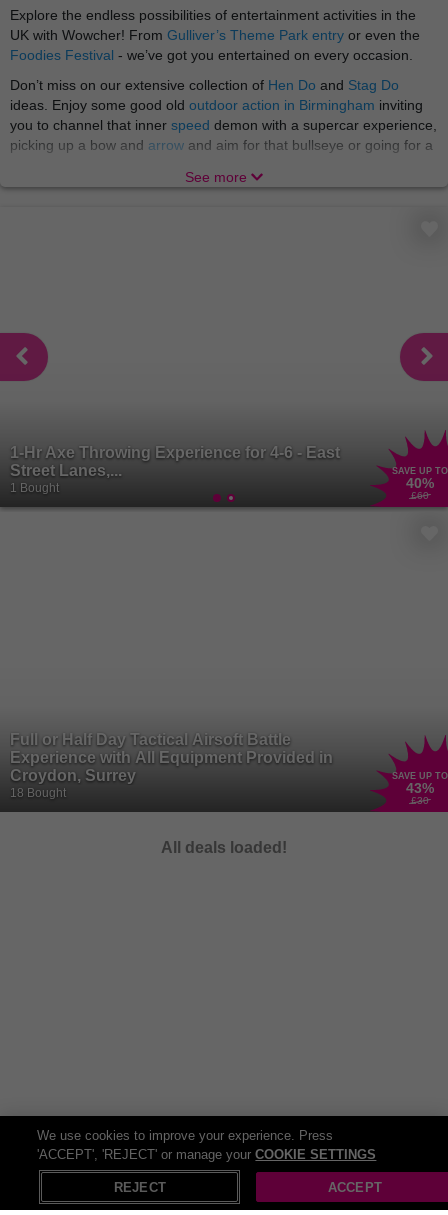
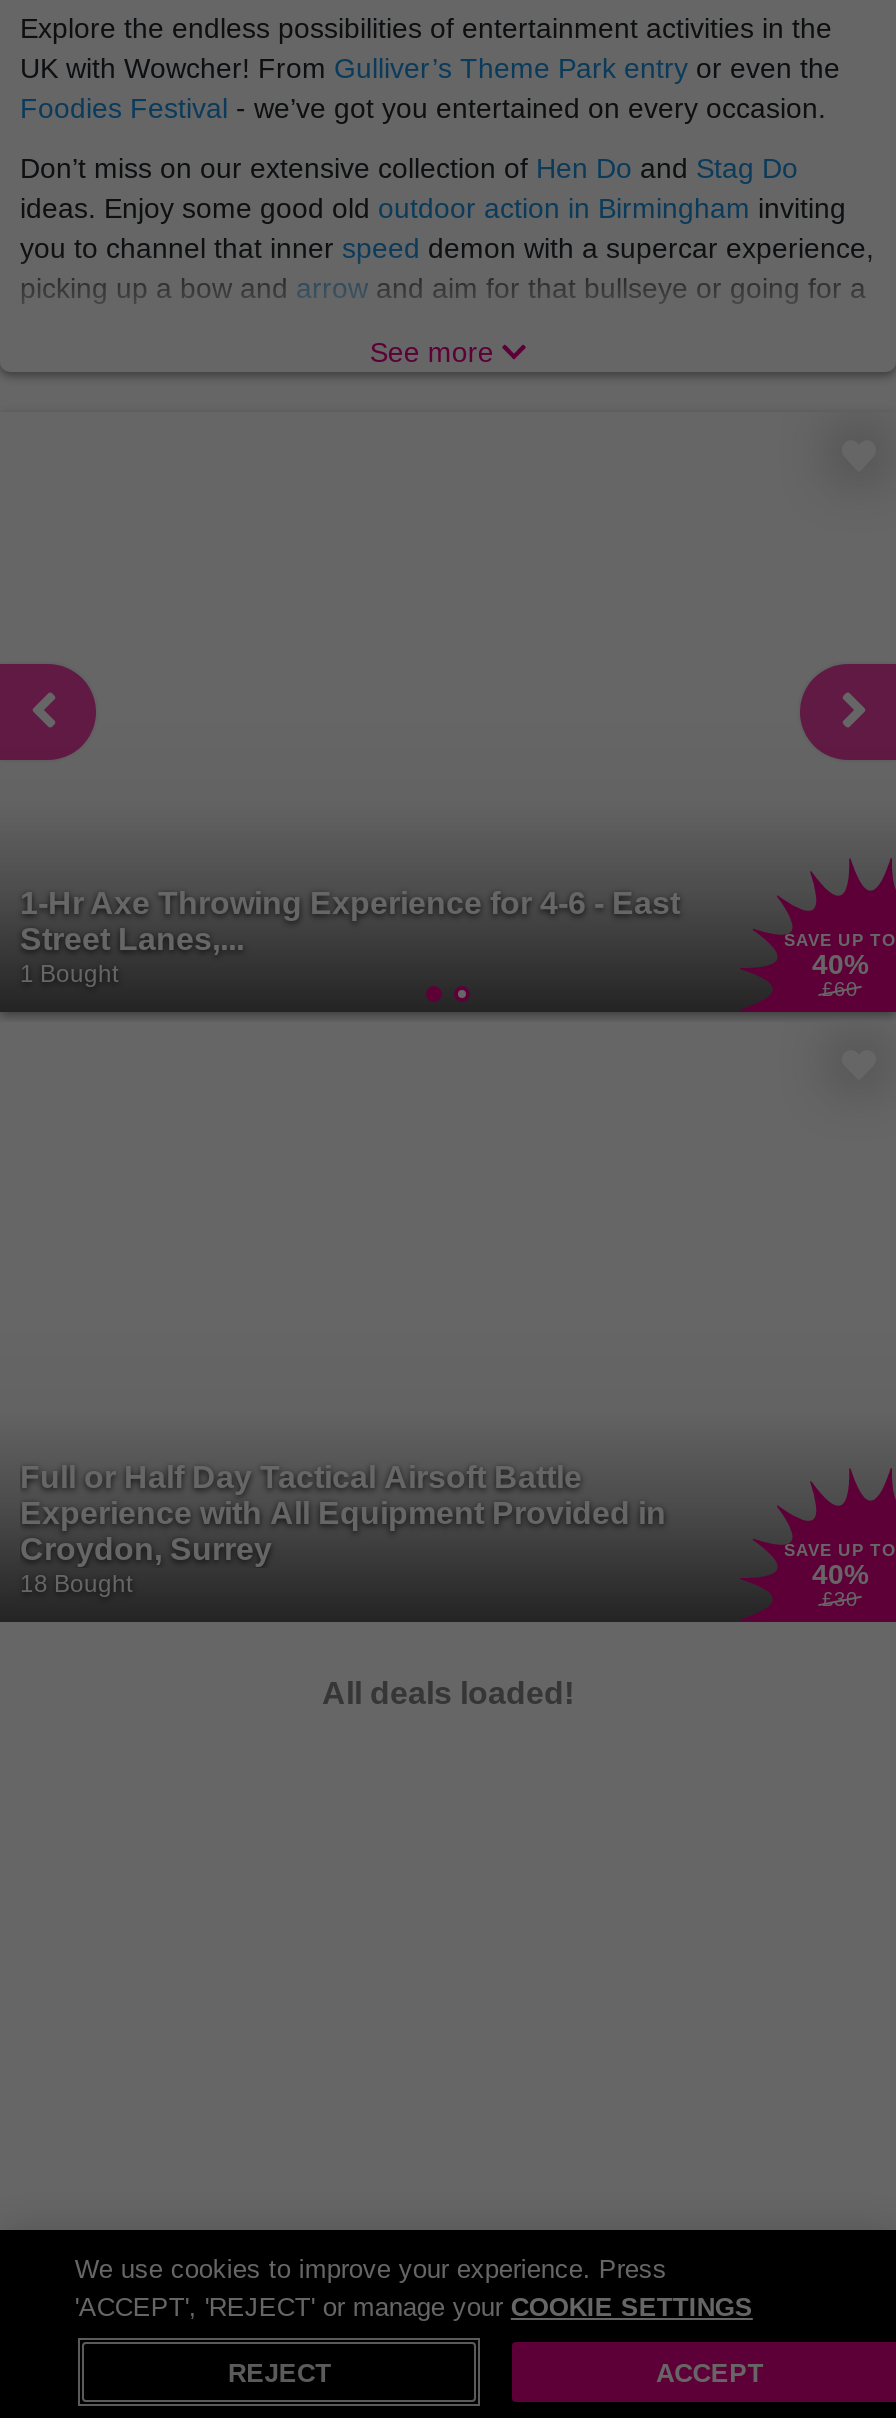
- 43%
+ 40%
